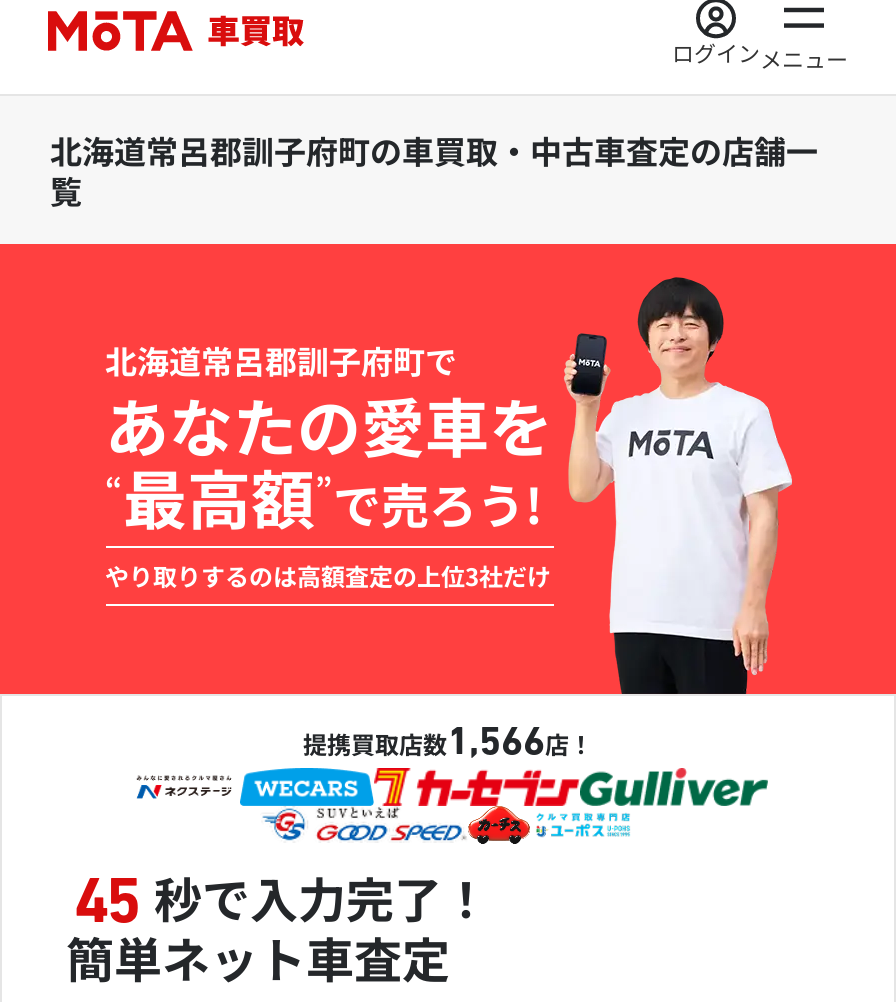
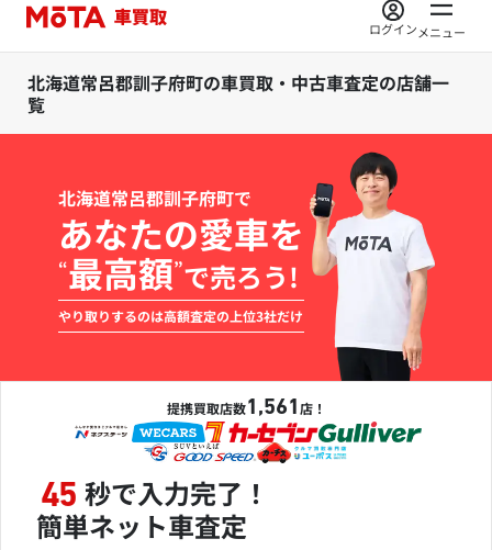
- 提携買取店数1,566店！
+ 提携買取店数1,561店！
